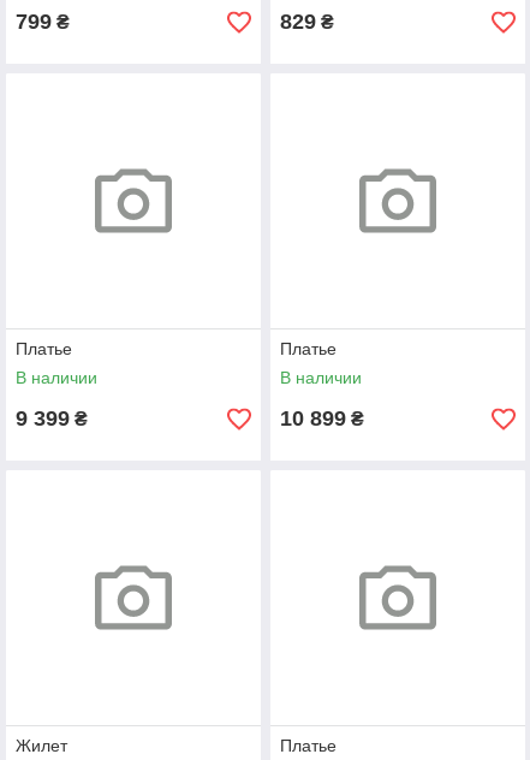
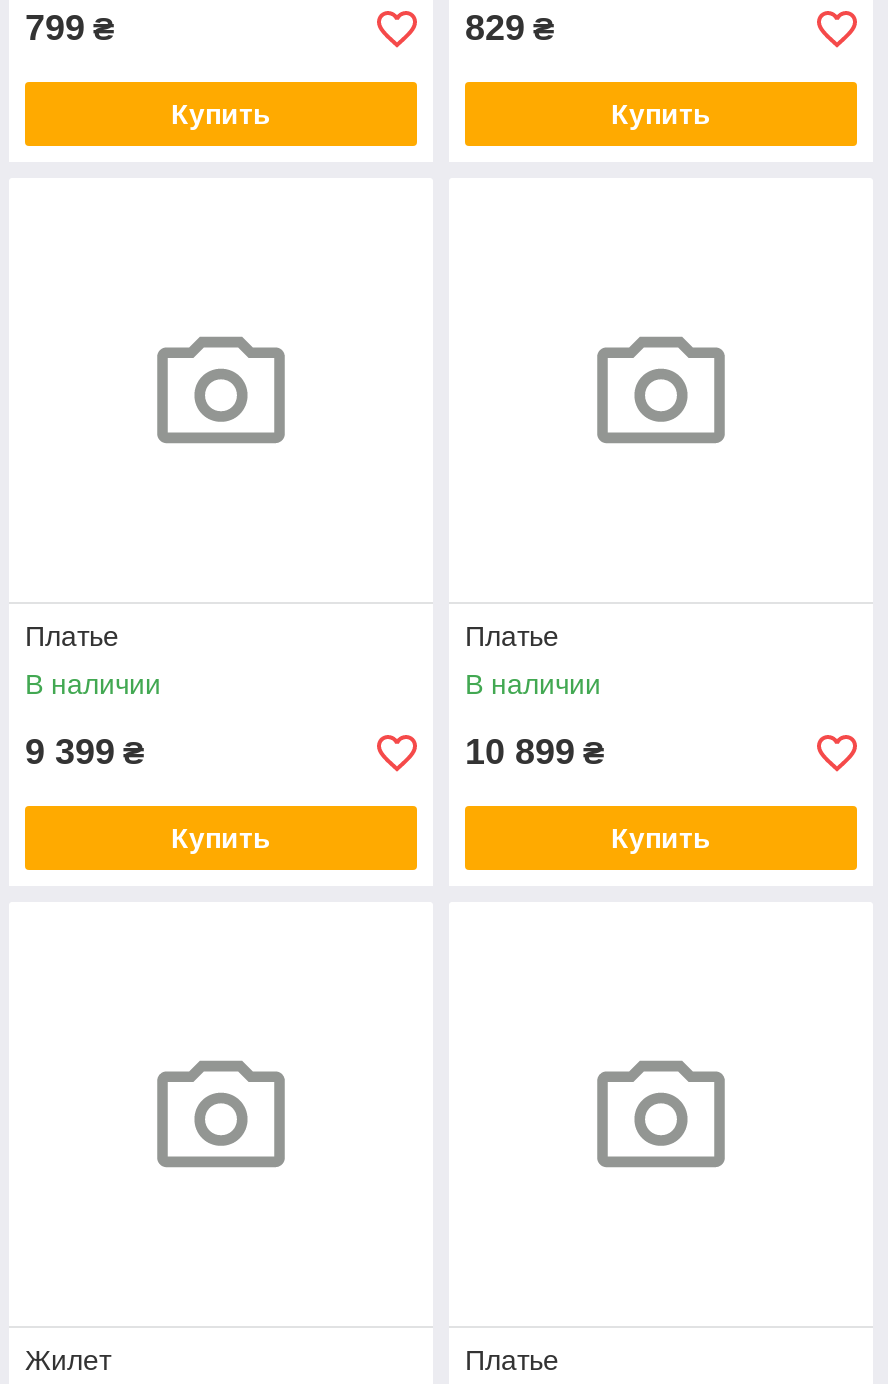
+ Купить

+ Купить

+ Купить

+ Купить
